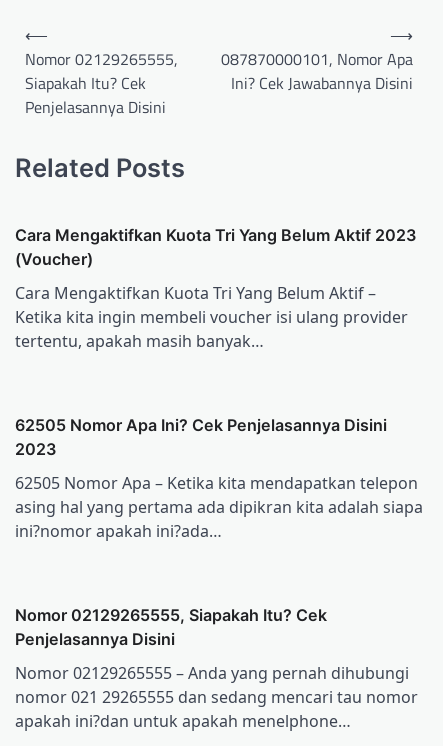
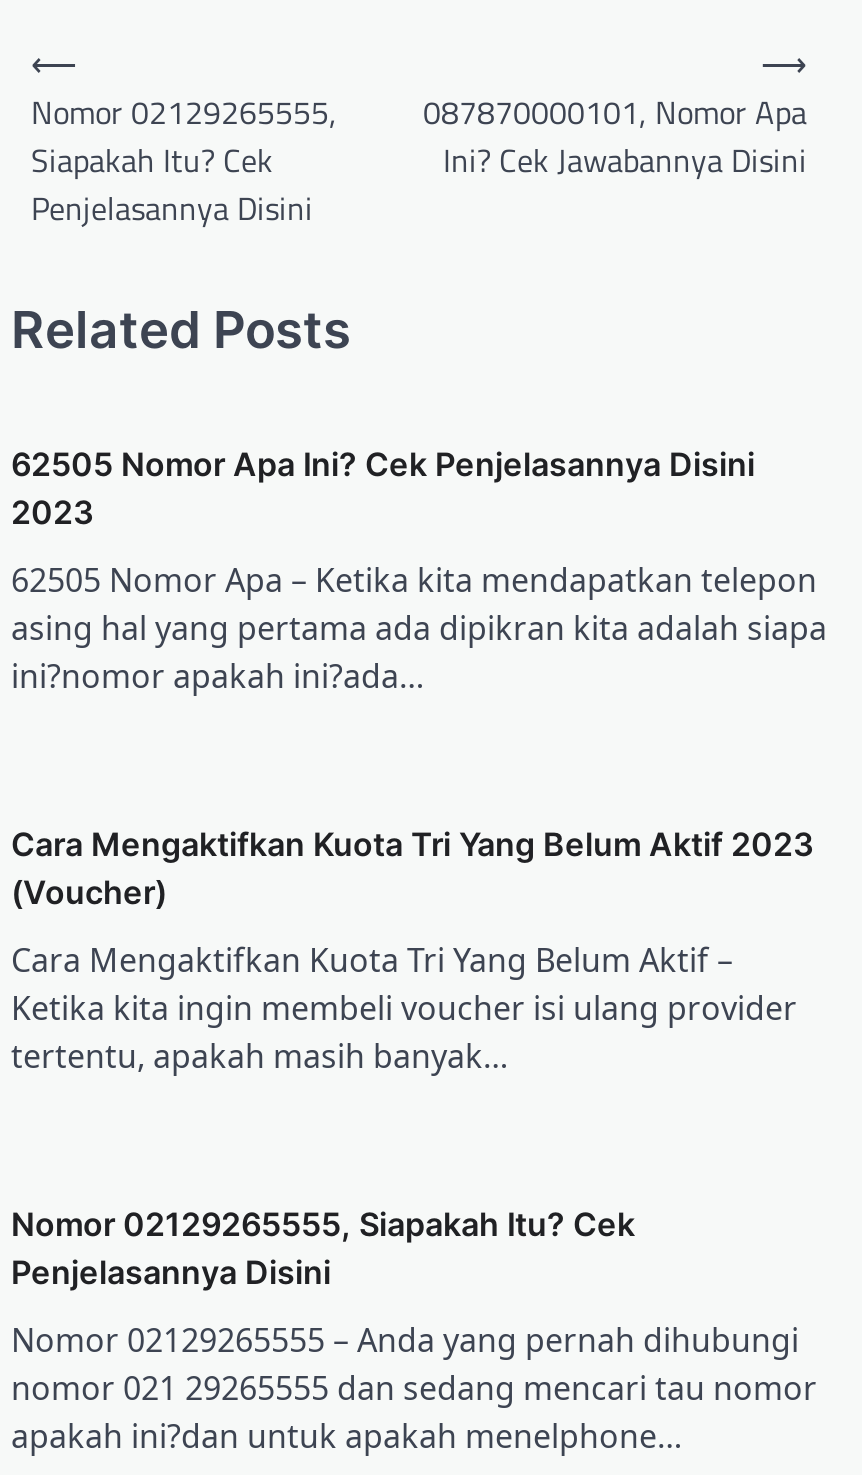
moved down: Cara Mengaktifkan Kuota Tri Yang Belum Aktif 2023 | (Voucher) | Cara Mengaktifkan Kuota Tri Yang Belum Aktif – | Ketika kita ingin membeli voucher isi ulang provider | tertentu, apakah masih banyak…

moved up: 62505 Nomor Apa Ini? Cek Penjelasannya Disini | 2023 | 62505 Nomor Apa – Ketika kita mendapatkan telepon | asing hal yang pertama ada dipikran kita adalah siapa | ini?nomor apakah ini?ada…
